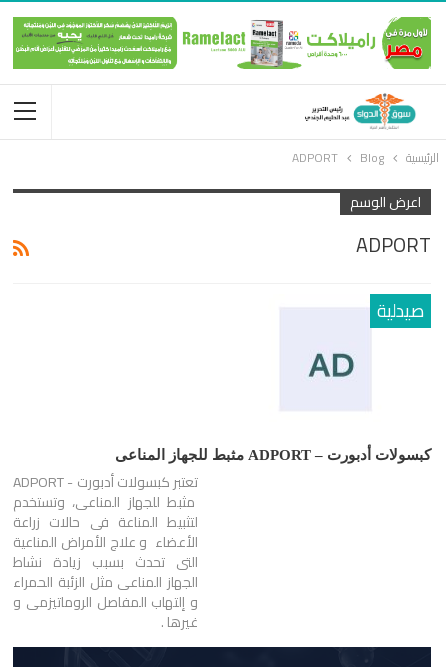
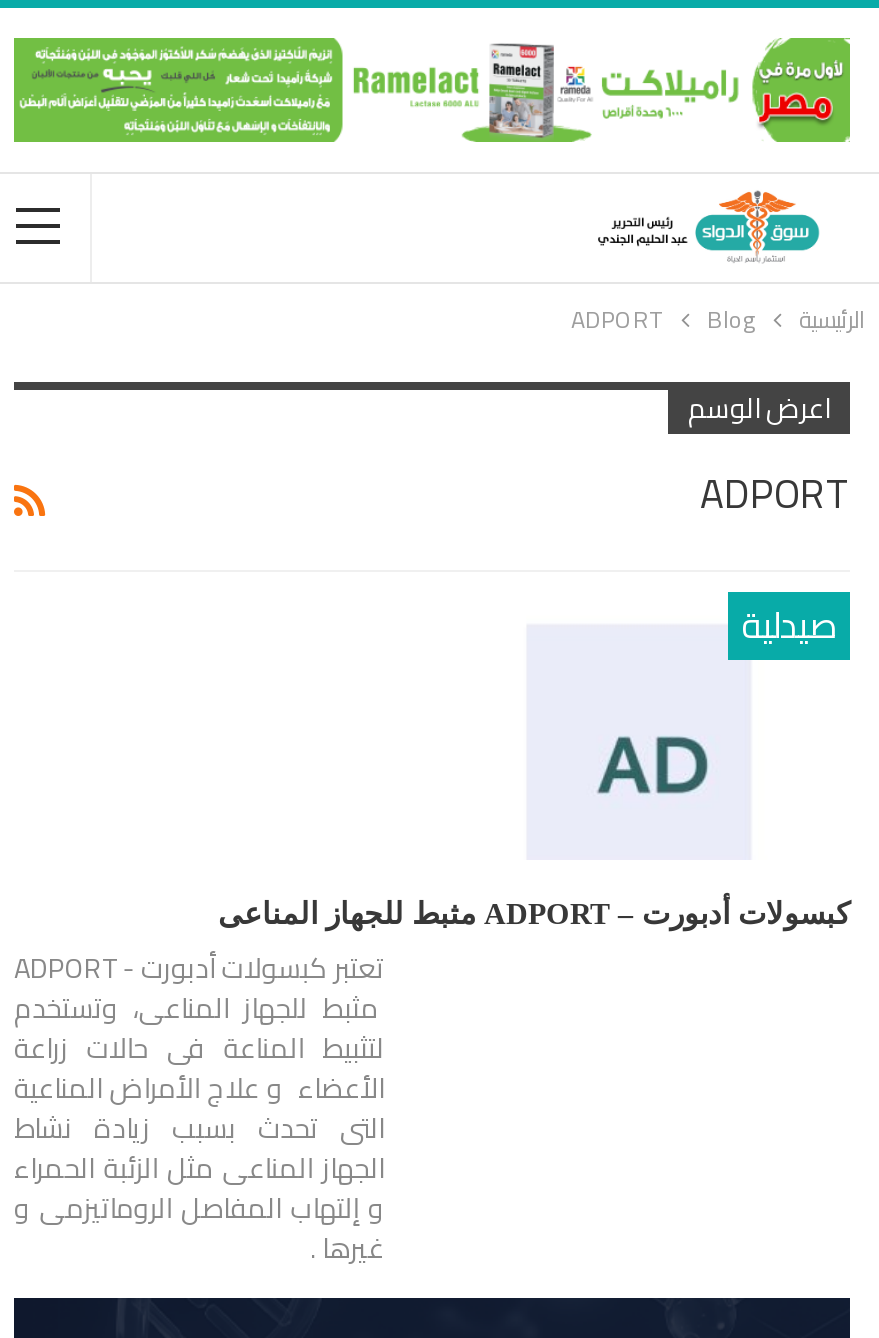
- [image]
+ [image]
